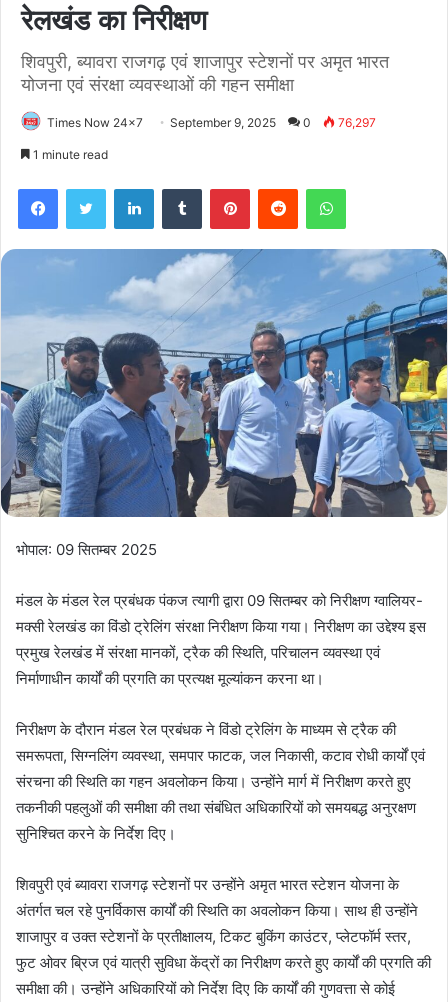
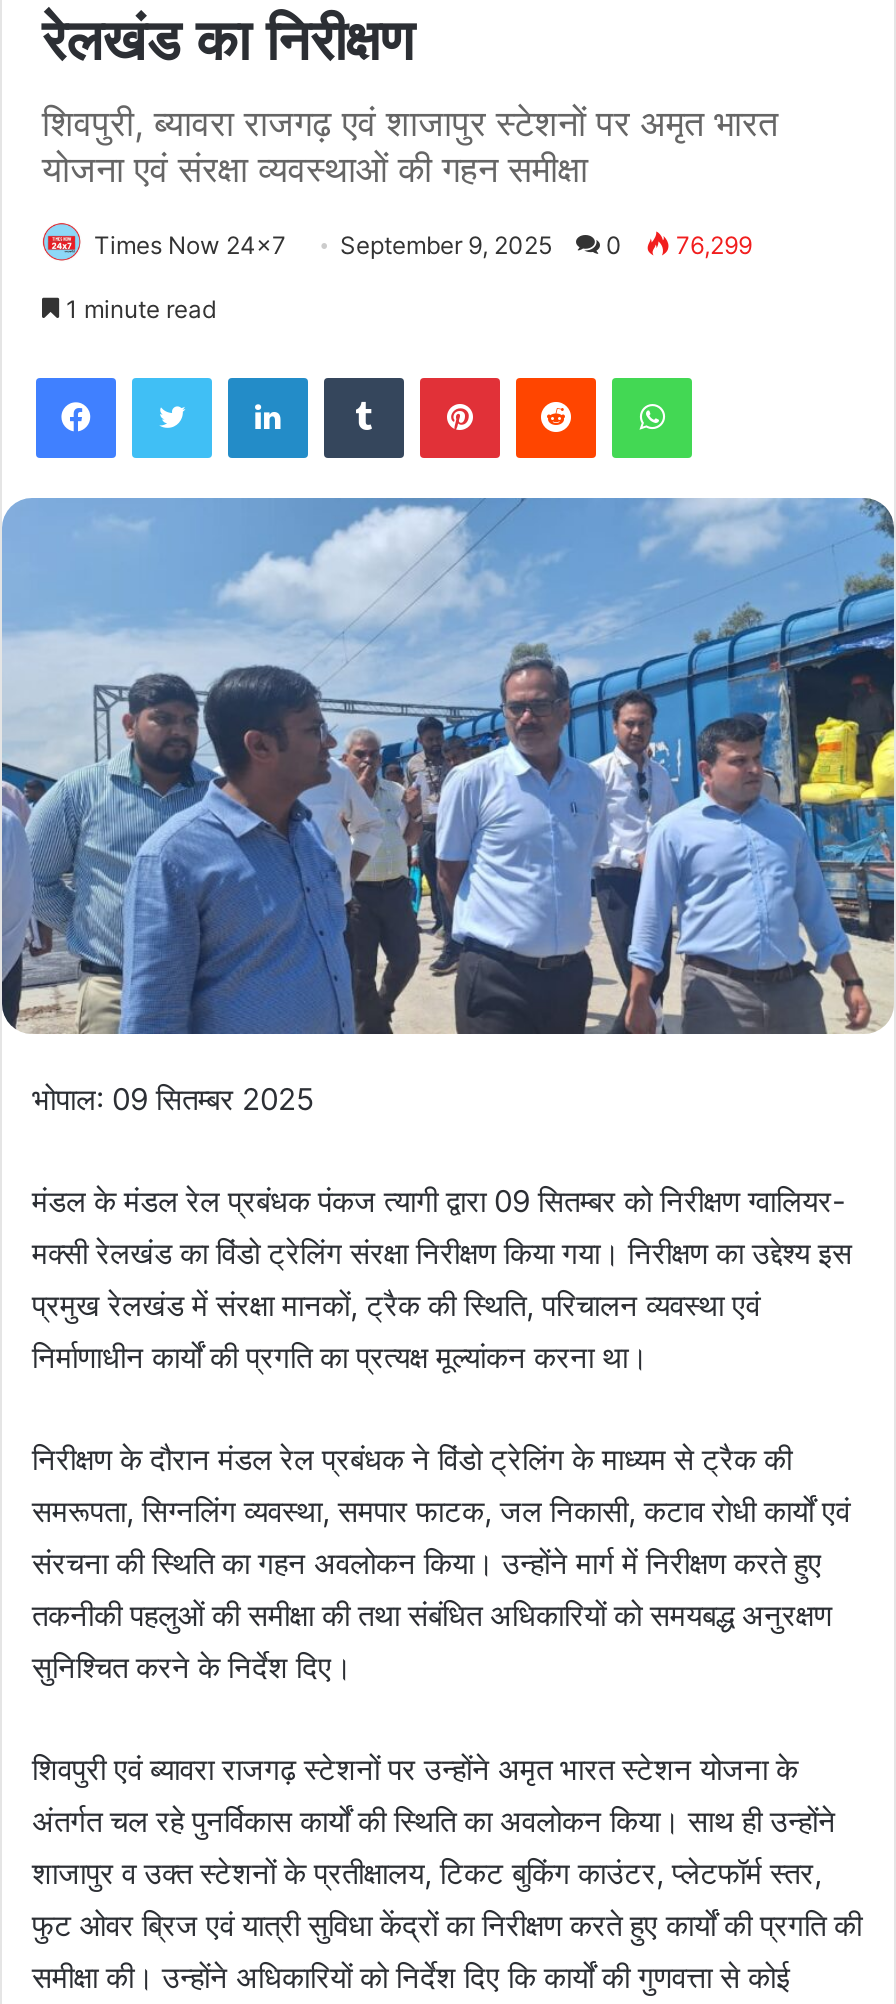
- Times Now 24x7 September 9, 2025 0 76,297
+ Times Now 24x7 September 9, 2025 0 76,299
